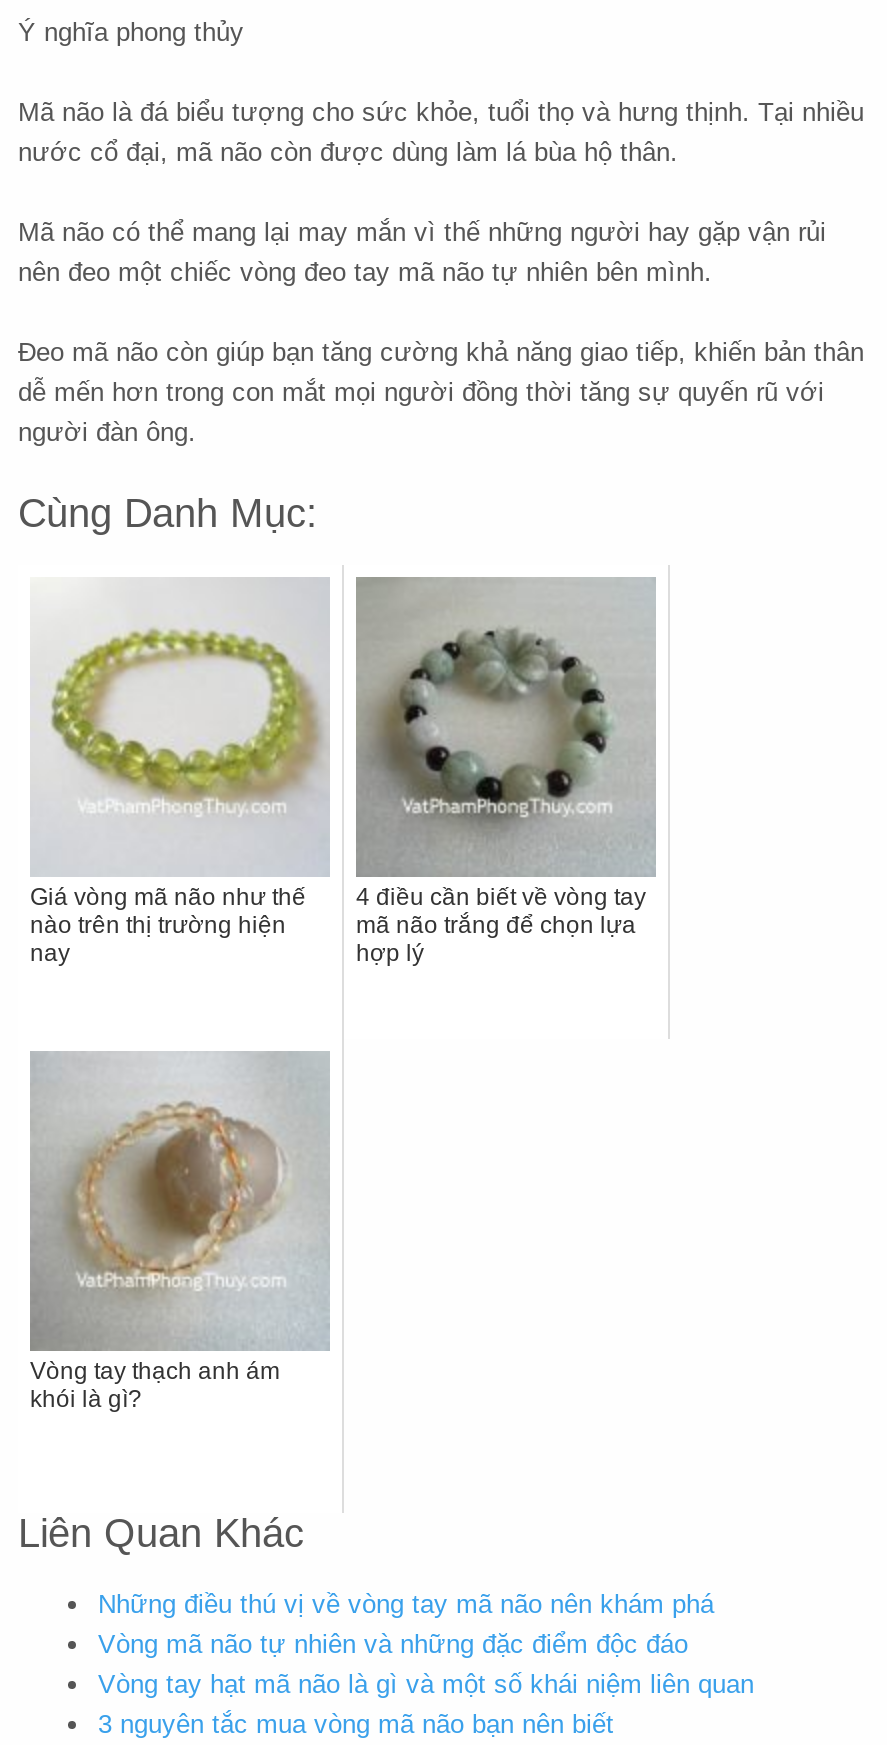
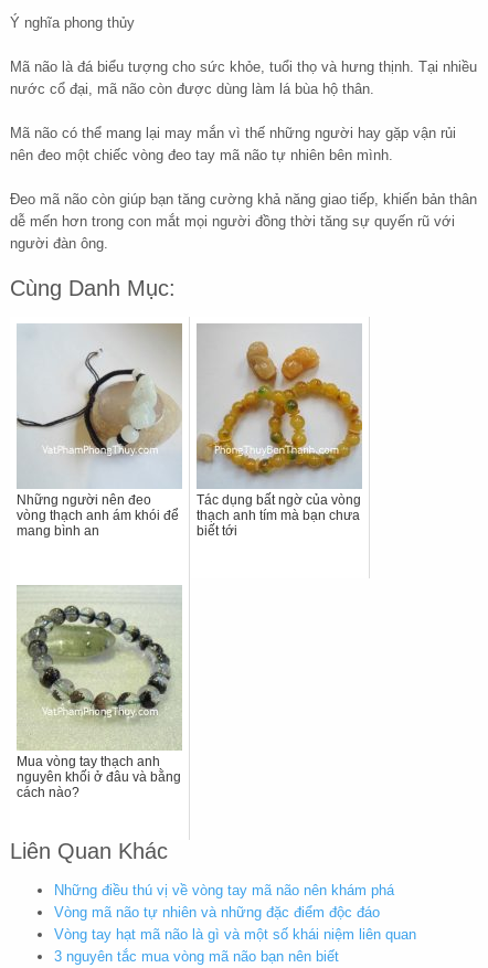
- [image]
- Giá vòng mã não như thế
- nào trên thị trường hiện
- nay
+ [image]
+ Những người nên đeo
+ vòng thạch anh ám khói để
+ mang bình an

- [image]
- 4 điều cần biết về vòng tay
- mã não trắng để chọn lựa
- hợp lý
+ [image]
+ Tác dụng bất ngờ của vòng
+ thạch anh tím mà bạn chưa
+ biết tới

- [image]
- Vòng tay thạch anh ám
- khói là gì?
+ [image]
+ Mua vòng tay thạch anh
+ nguyên khối ở đâu và bằng
+ cách nào?
